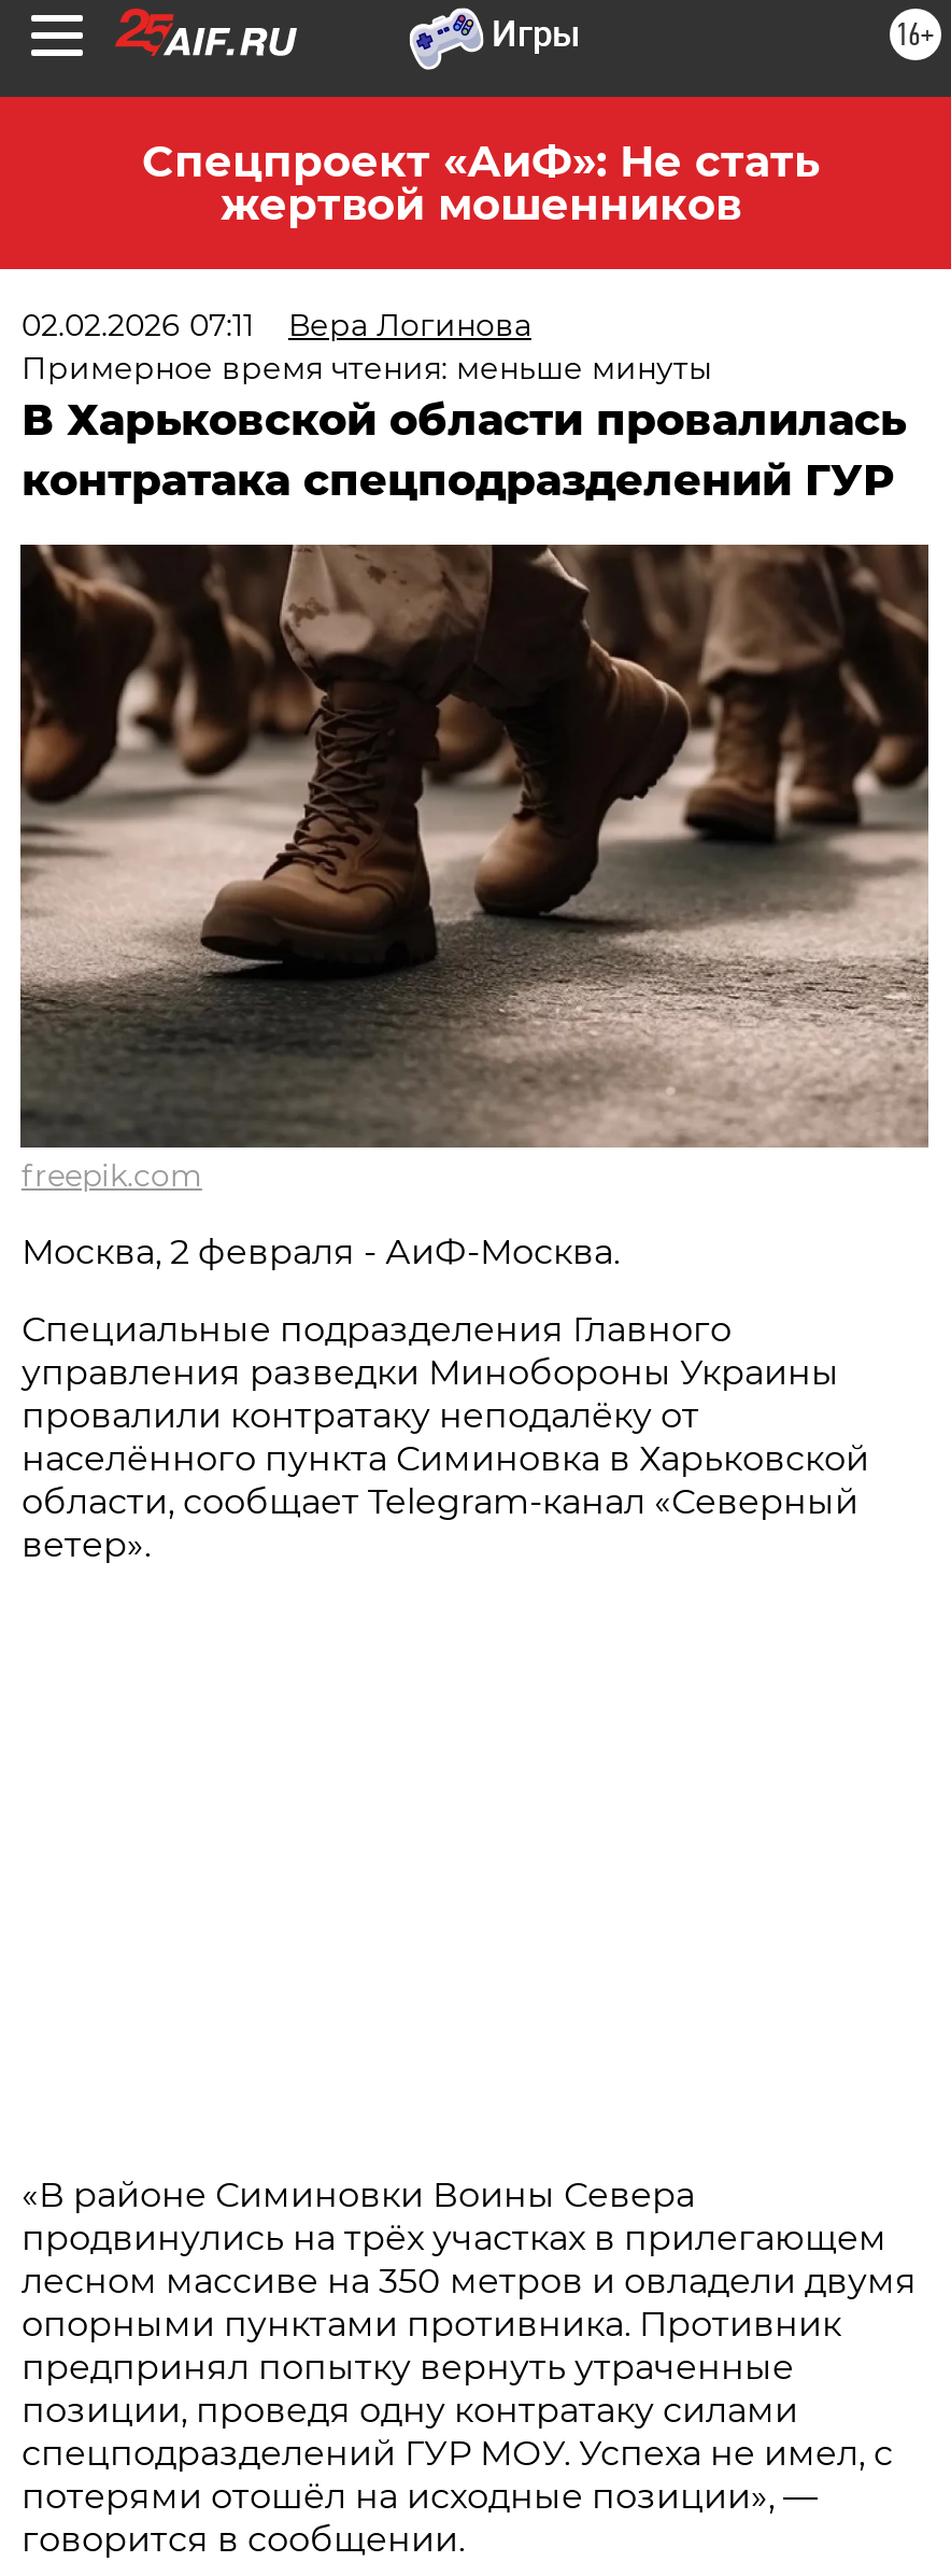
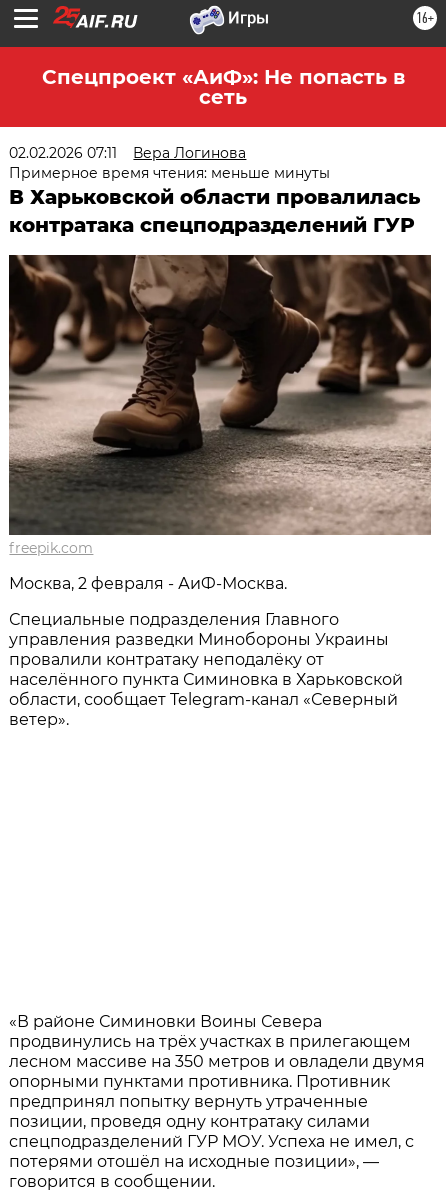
- Спецпроект «АиФ»: Не стать
- жертвой мошенников
+ Спецпроект «АиФ»: Не попасть в
+ сеть
